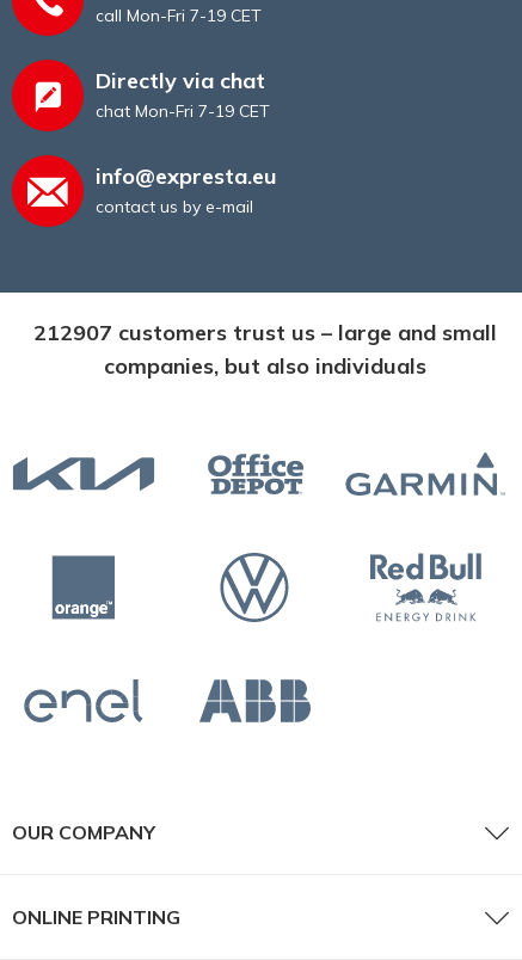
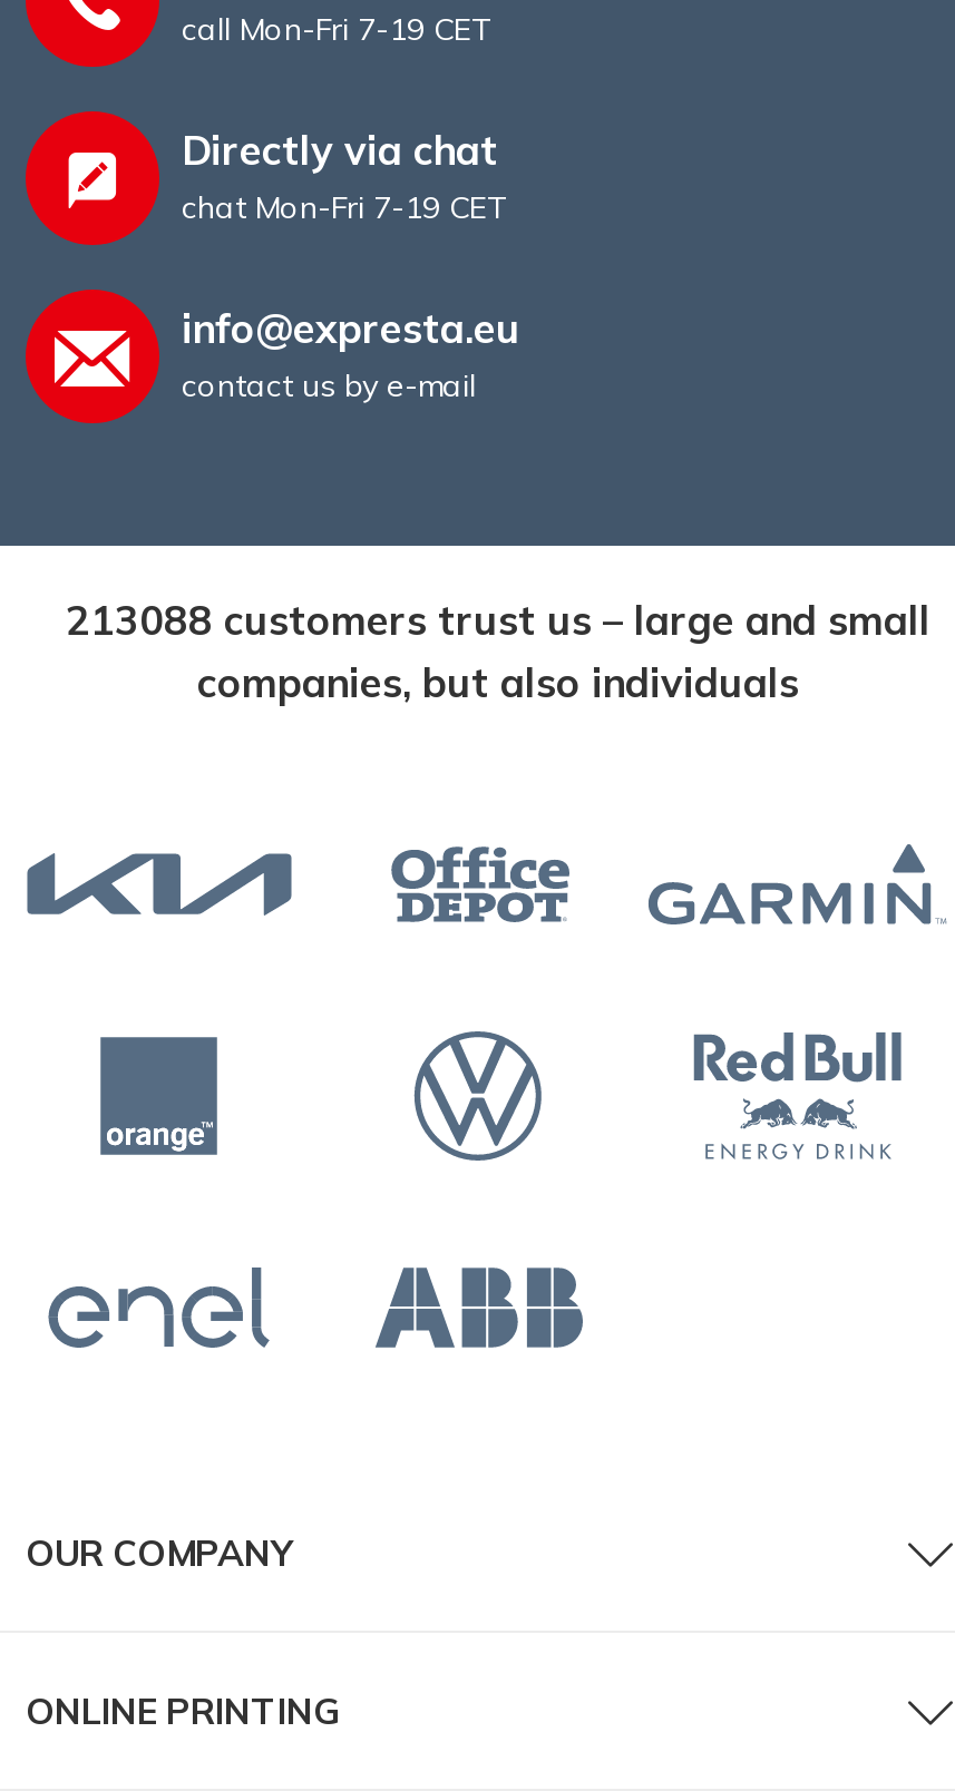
- 212907 customers trust us – large and small
+ 213088 customers trust us – large and small
